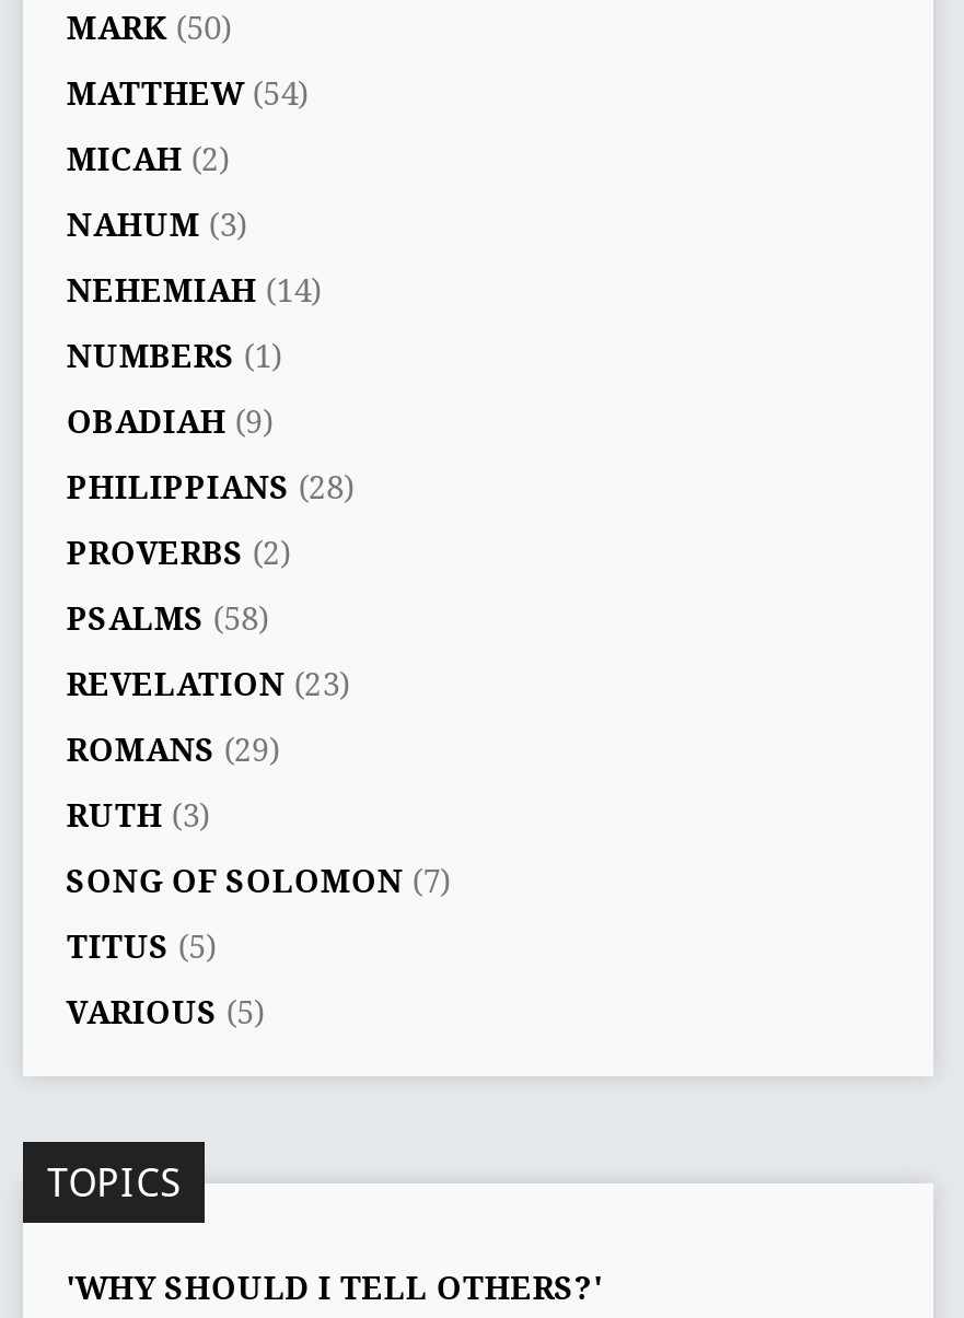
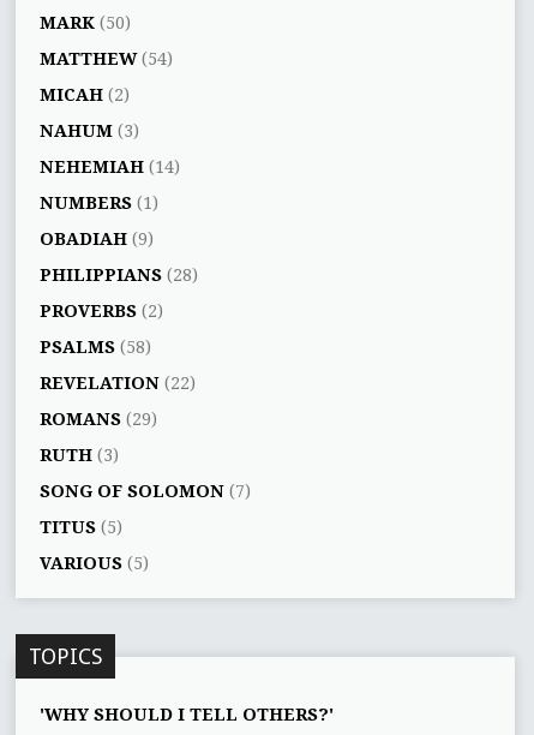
- REVELATION (23)
+ REVELATION (22)
